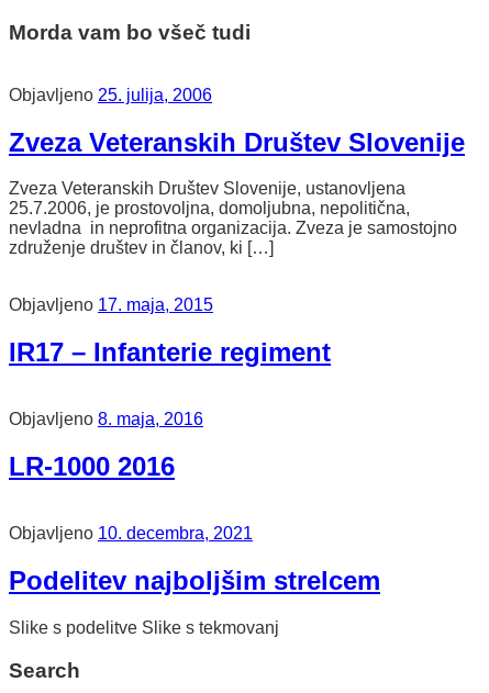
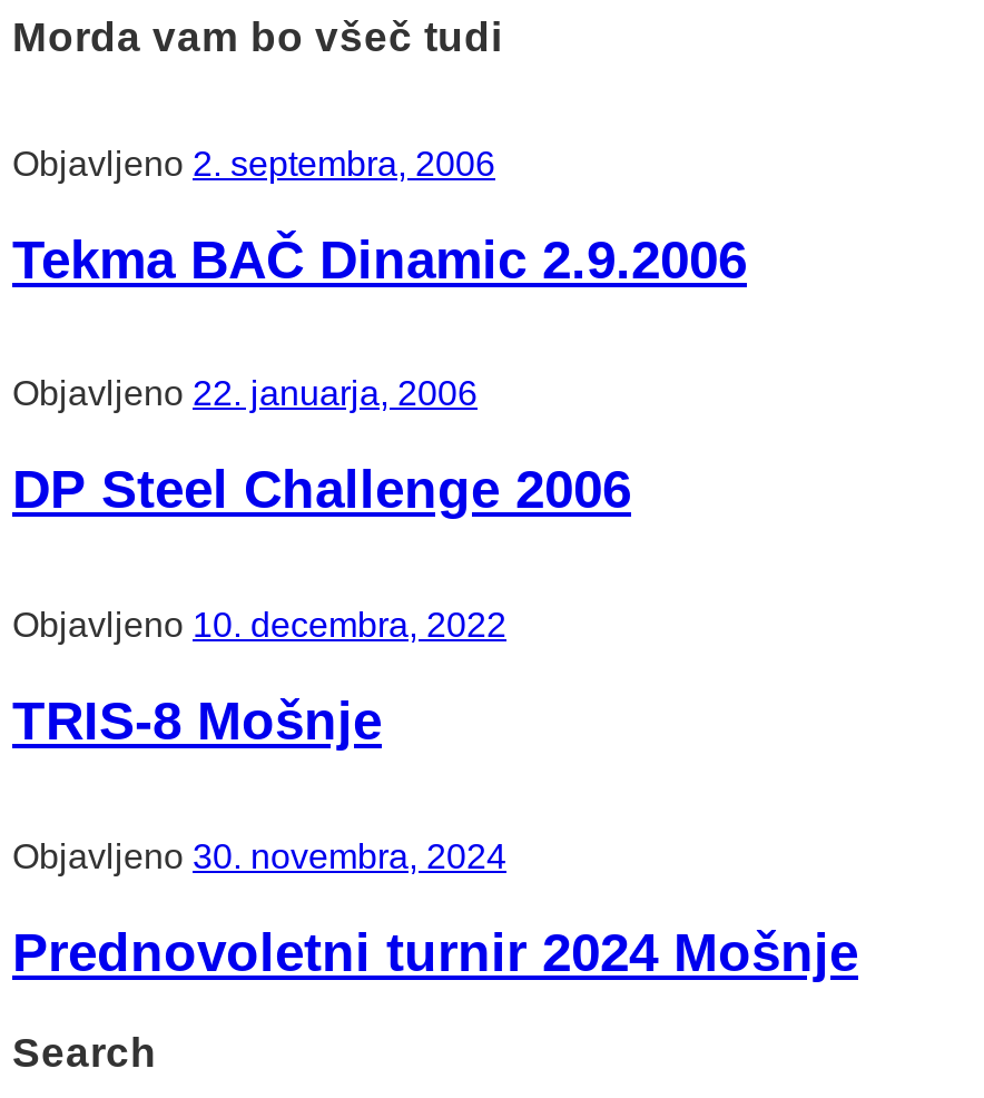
- Objavljeno 25. julija, 2006
- Zveza Veteranskih Društev Slovenije
- Zveza Veteranskih Društev Slovenije, ustanovljena
- 25.7.2006, je prostovoljna, domoljubna, nepolitična,
- nevladna in neprofitna organizacija. Zveza je samostojno
- združenje društev in članov, ki […]
- Objavljeno 17. maja, 2015
- IR17 – Infanterie regiment
- Objavljeno 8. maja, 2016
- LR-1000 2016
- Objavljeno 10. decembra, 2021
- Podelitev najboljšim strelcem
- Slike s podelitve Slike s tekmovanj
+ Objavljeno 2. septembra, 2006
+ Tekma BAČ Dinamic 2.9.2006
+ Objavljeno 22. januarja, 2006
+ DP Steel Challenge 2006
+ Objavljeno 10. decembra, 2022
+ TRIS-8 Mošnje
+ Objavljeno 30. novembra, 2024
+ Prednovoletni turnir 2024 Mošnje
